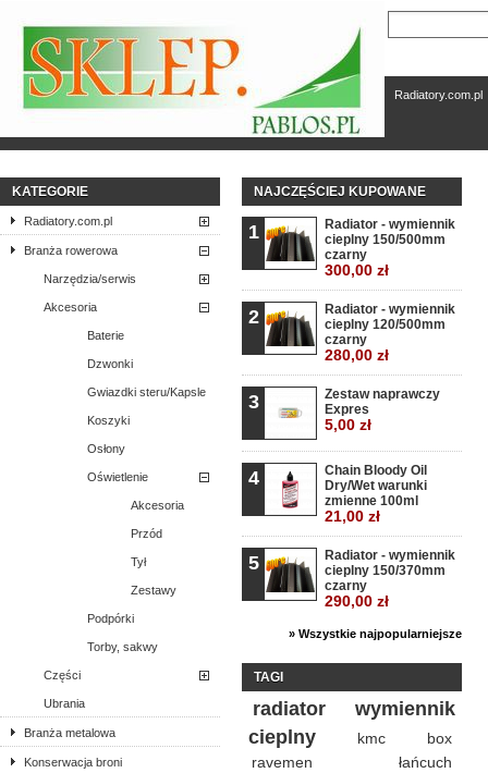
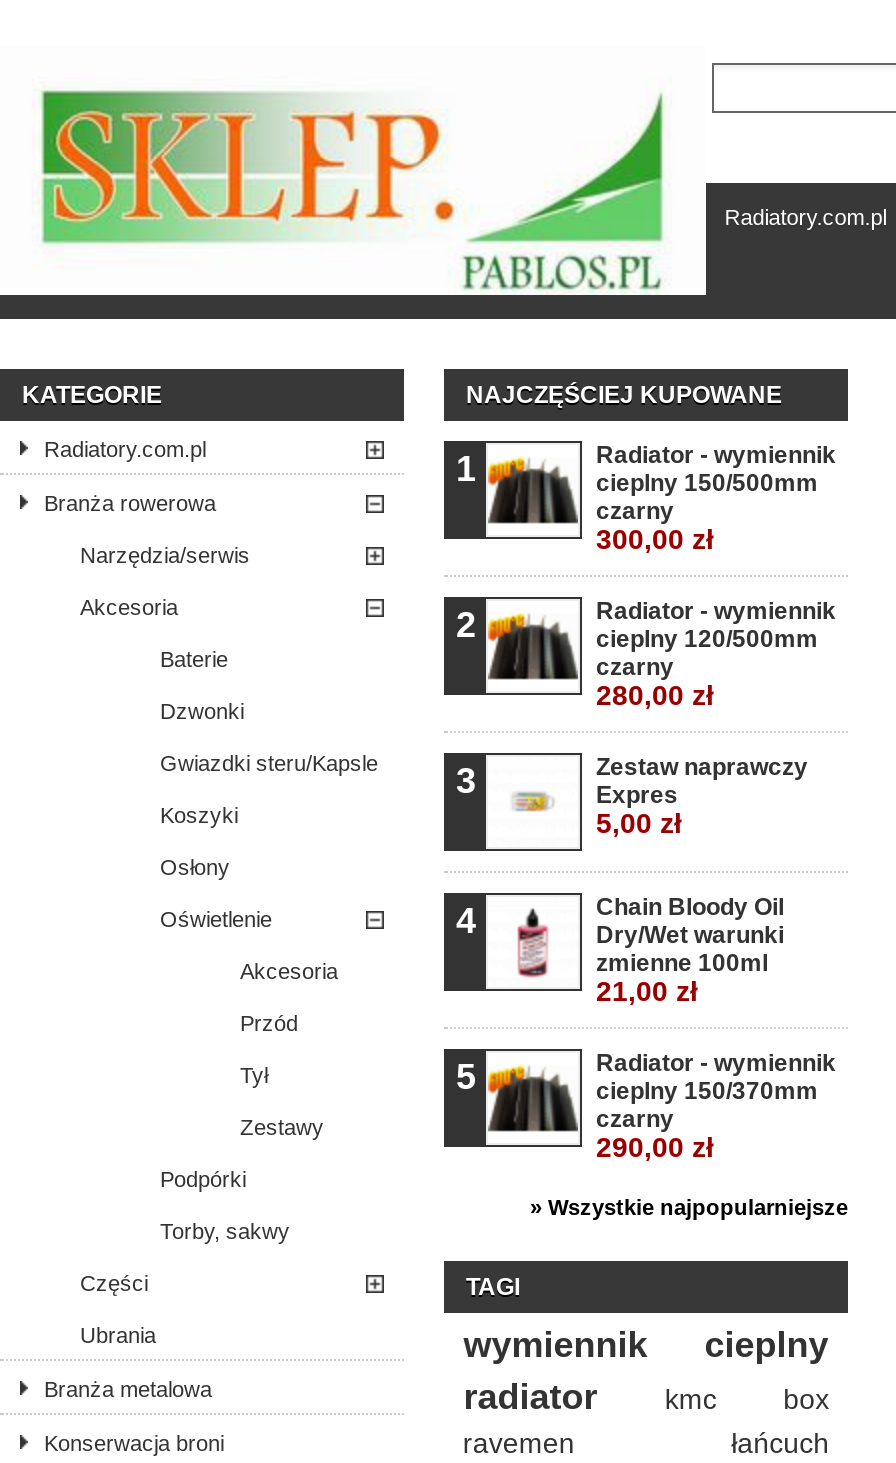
- wymiennik
- cieplny

moved down: radiator

+ wymiennik cieplny
